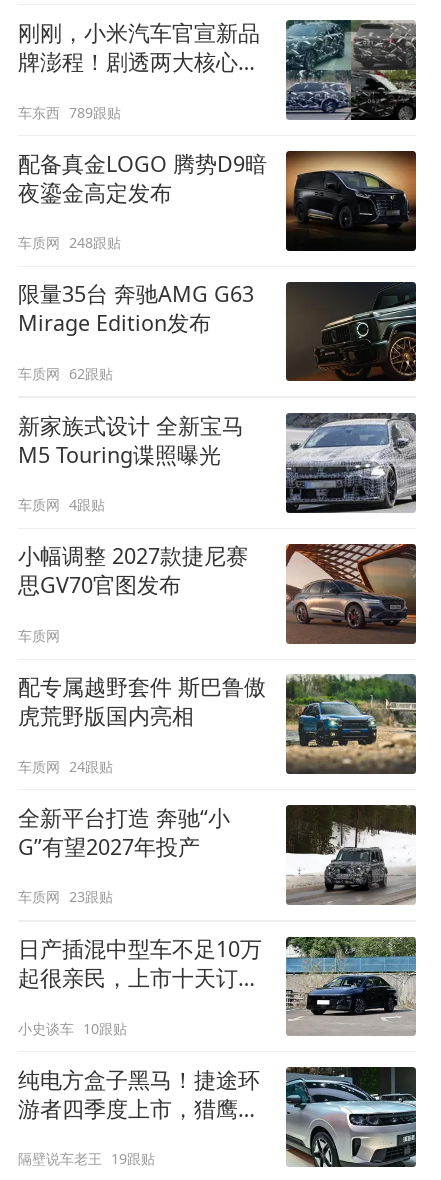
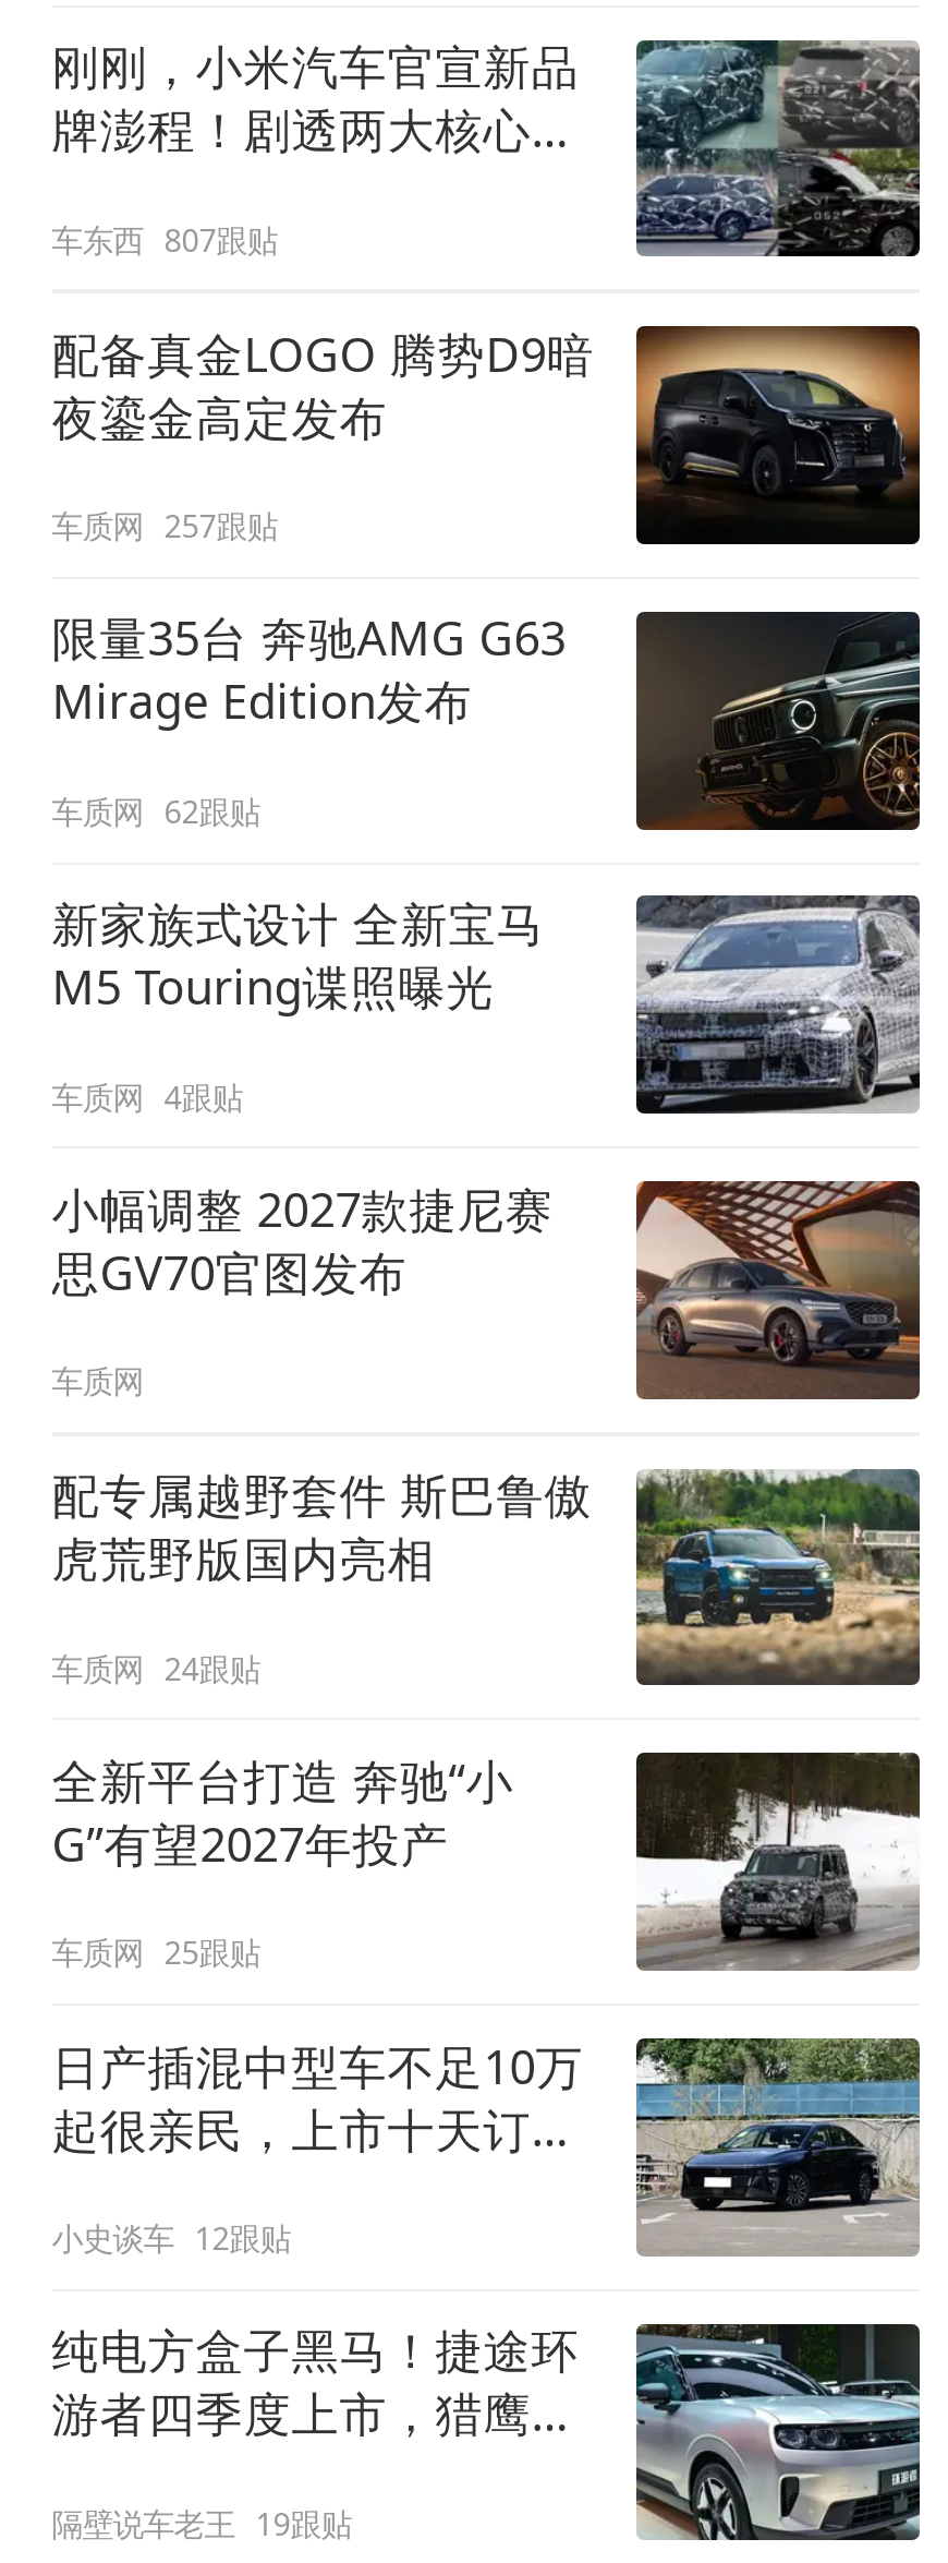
- 车东西 789跟贴
+ 车东西 807跟贴

- 车质网 248跟贴
+ 车质网 257跟贴

- 车质网 23跟贴
+ 车质网 25跟贴

- 小史谈车 10跟贴
+ 小史谈车 12跟贴
